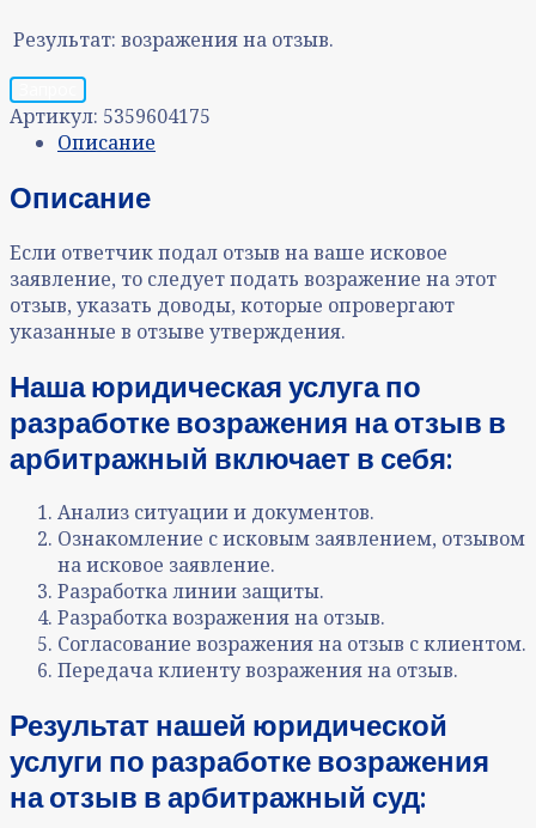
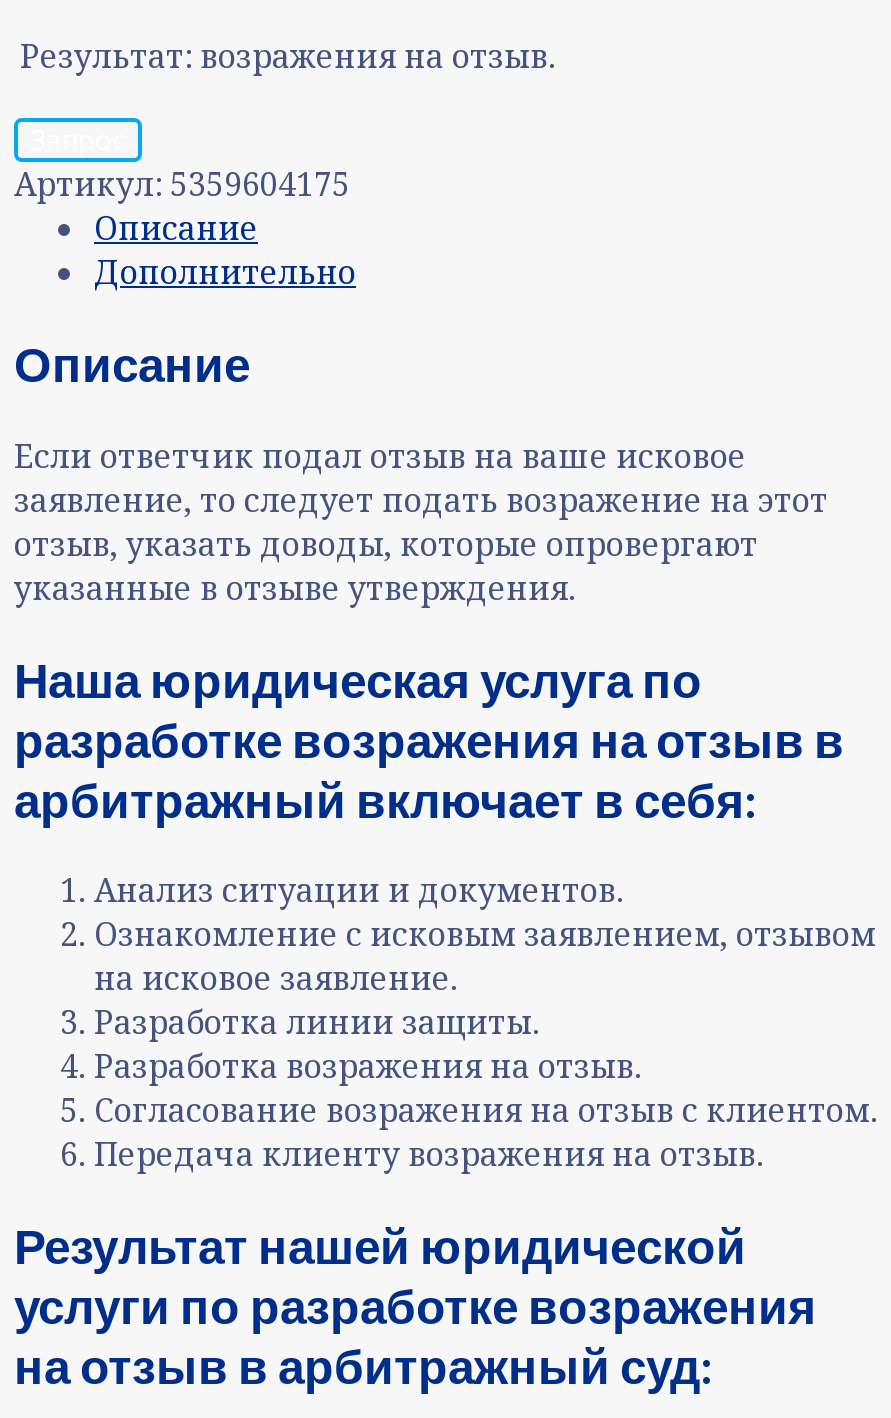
+ Дополнительно
